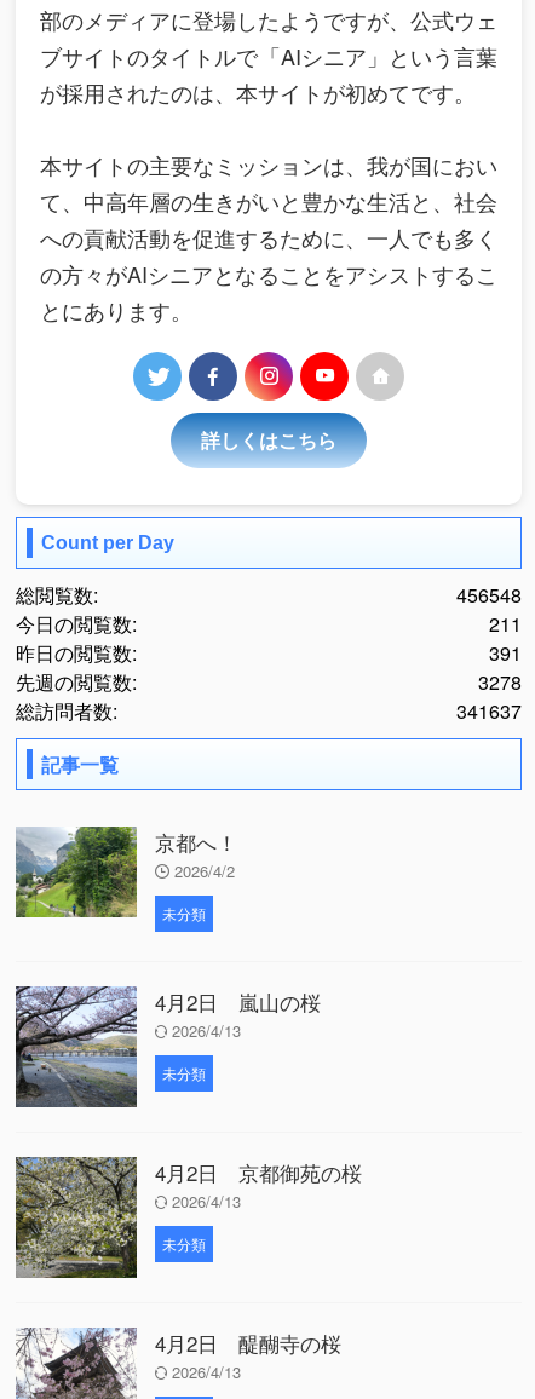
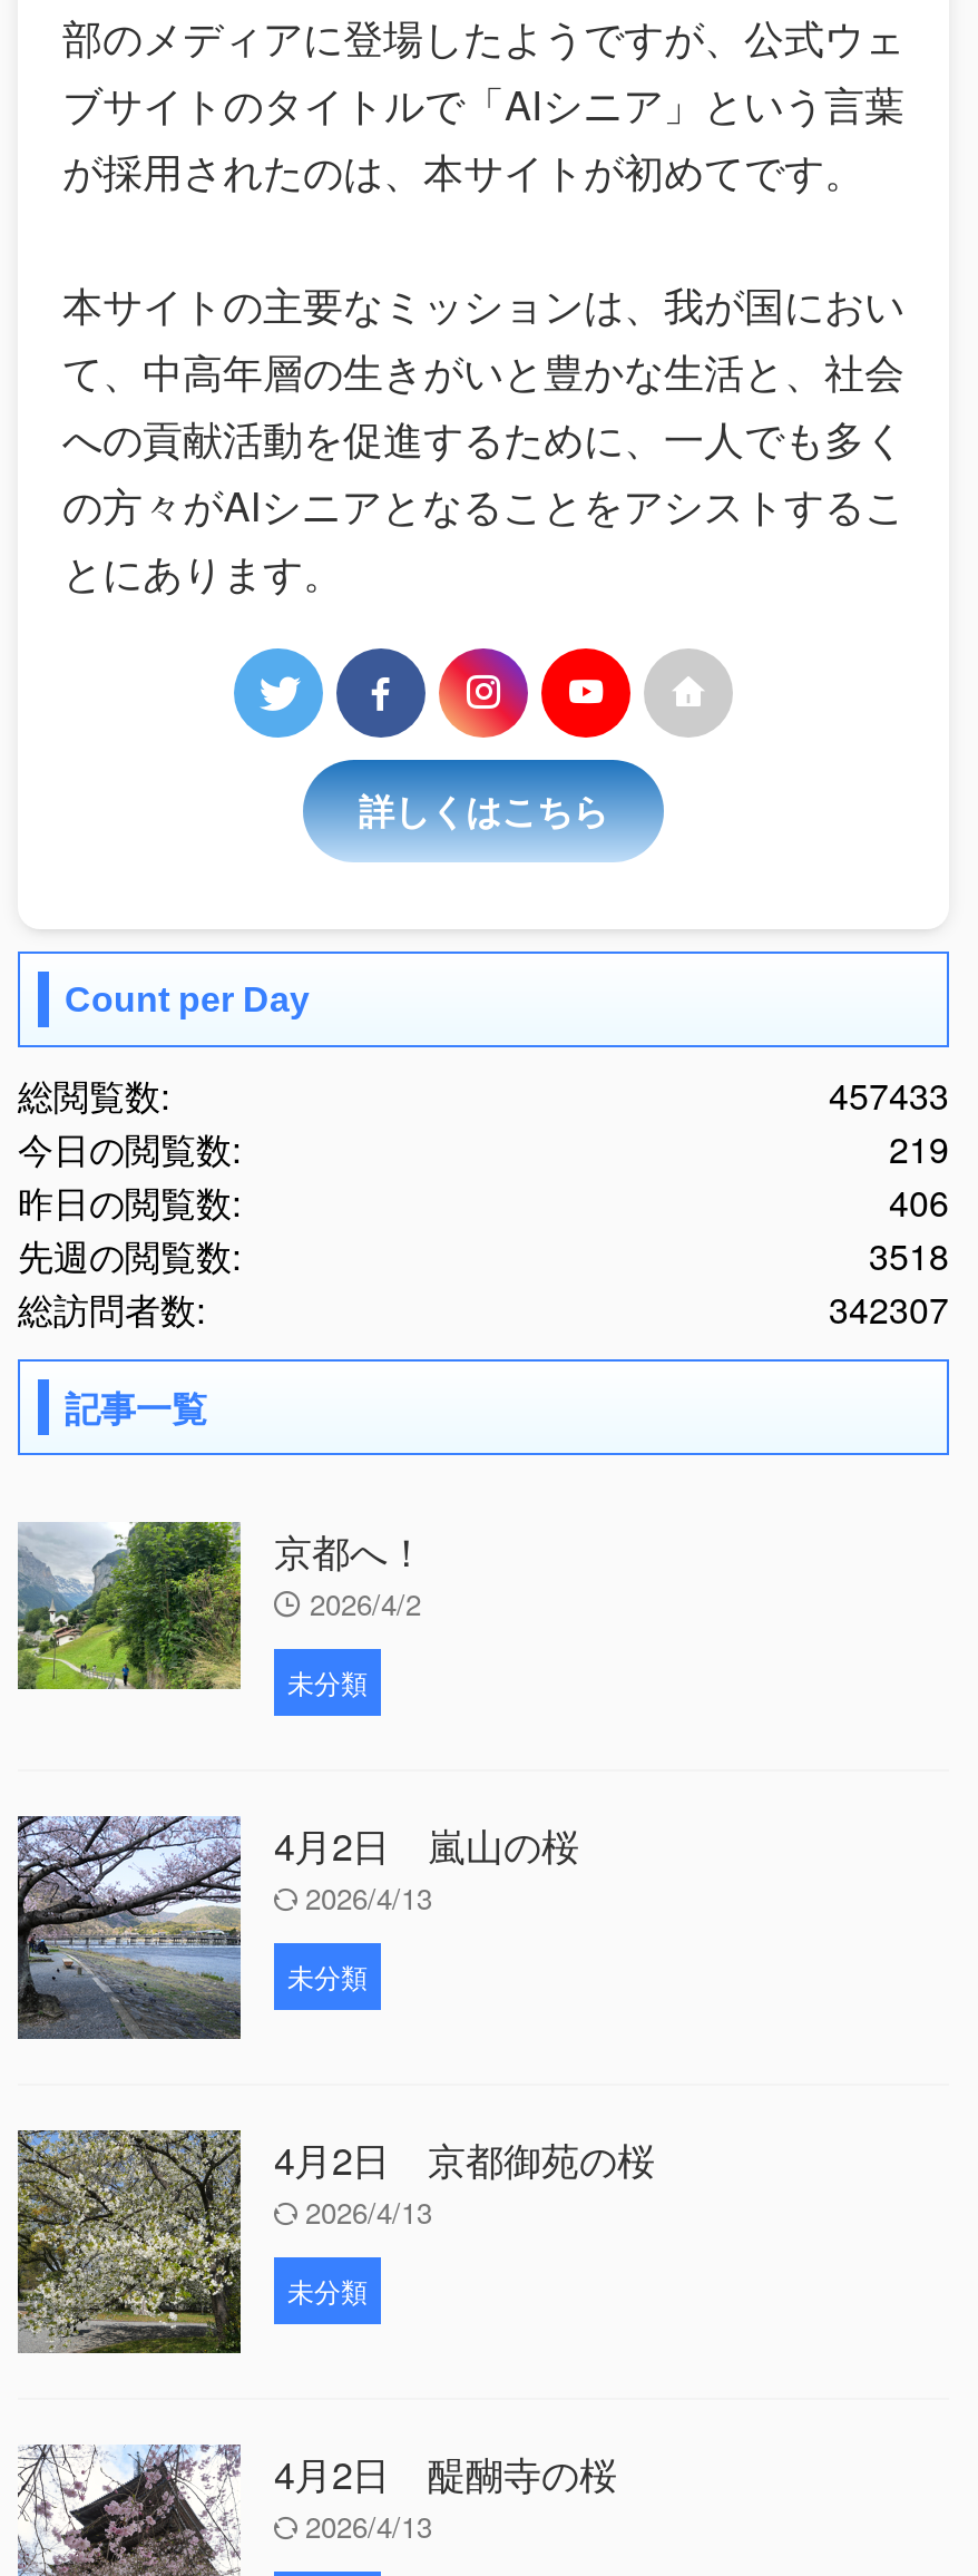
- 456548
+ 457433

- 211
+ 219

- 391
+ 406

- 3278
+ 3518

- 341637
+ 342307
